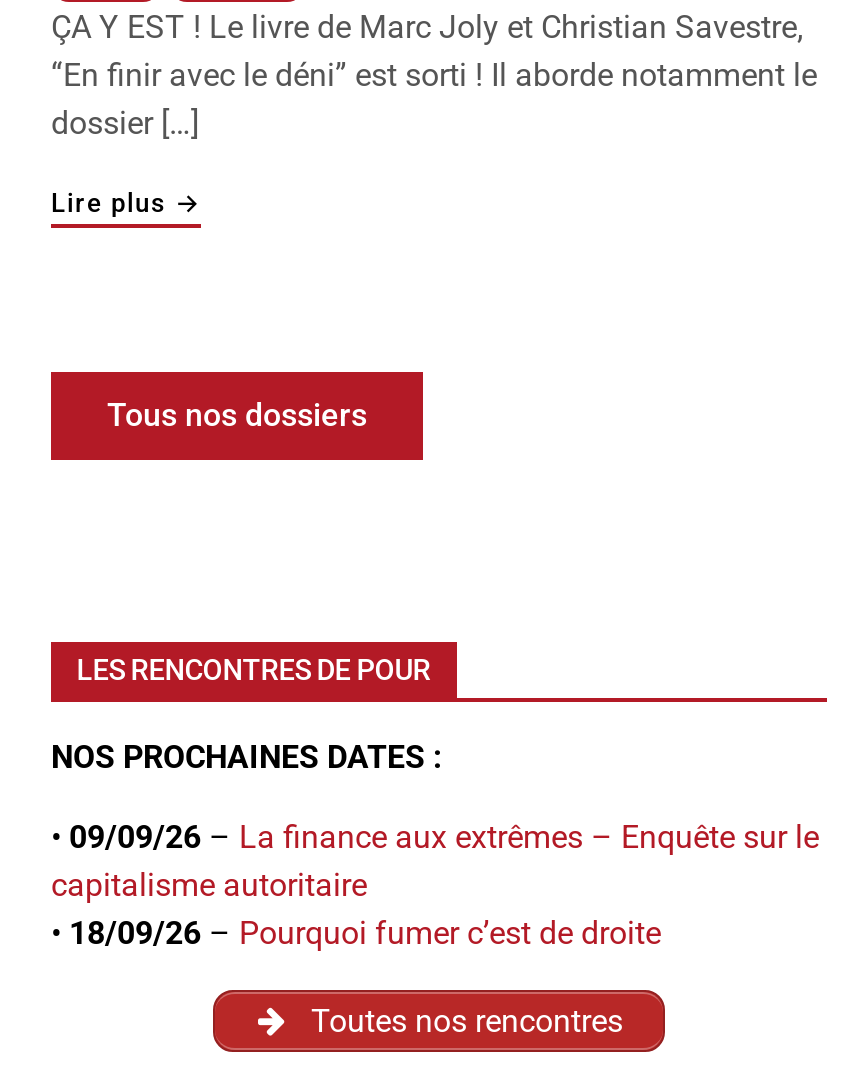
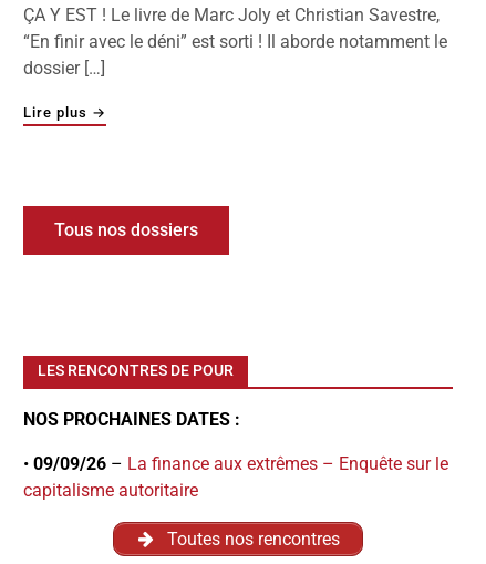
- • 18/09/26 – Pourquoi fumer c’est de droite
